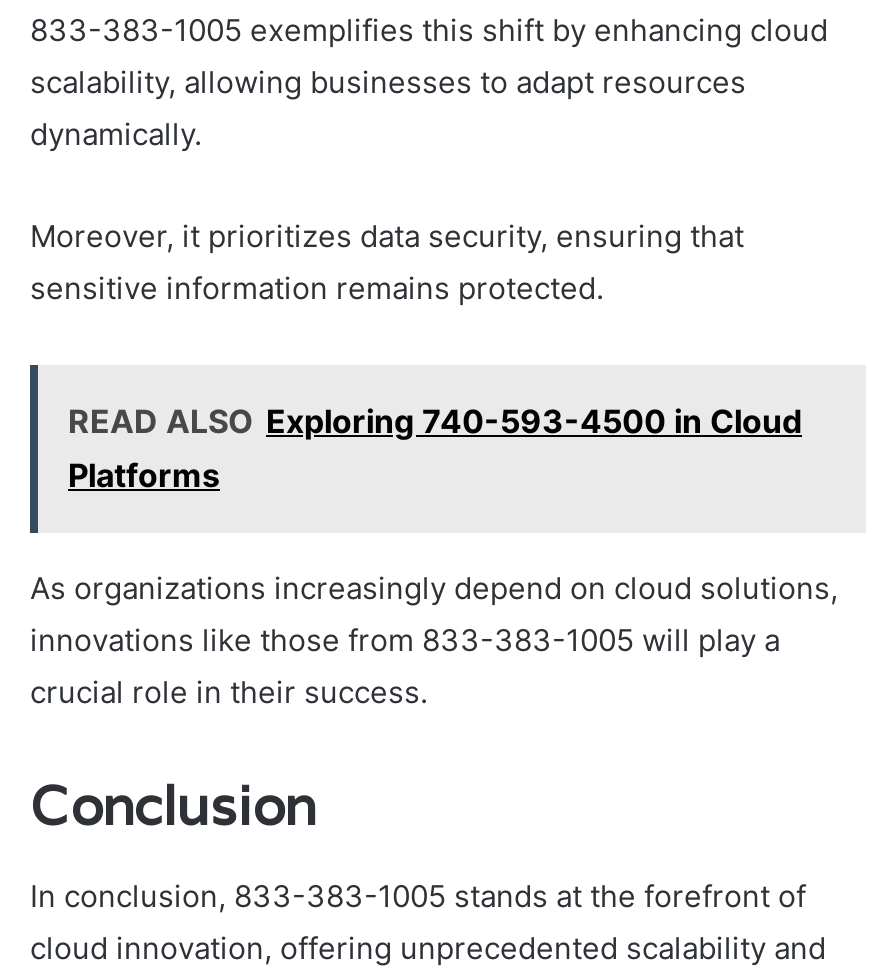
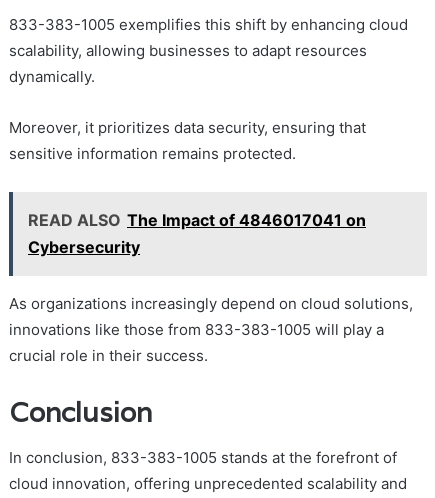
- READ ALSO Exploring 740-593-4500 in Cloud
- Platforms
+ READ ALSO The Impact of 4846017041 on
+ Cybersecurity
